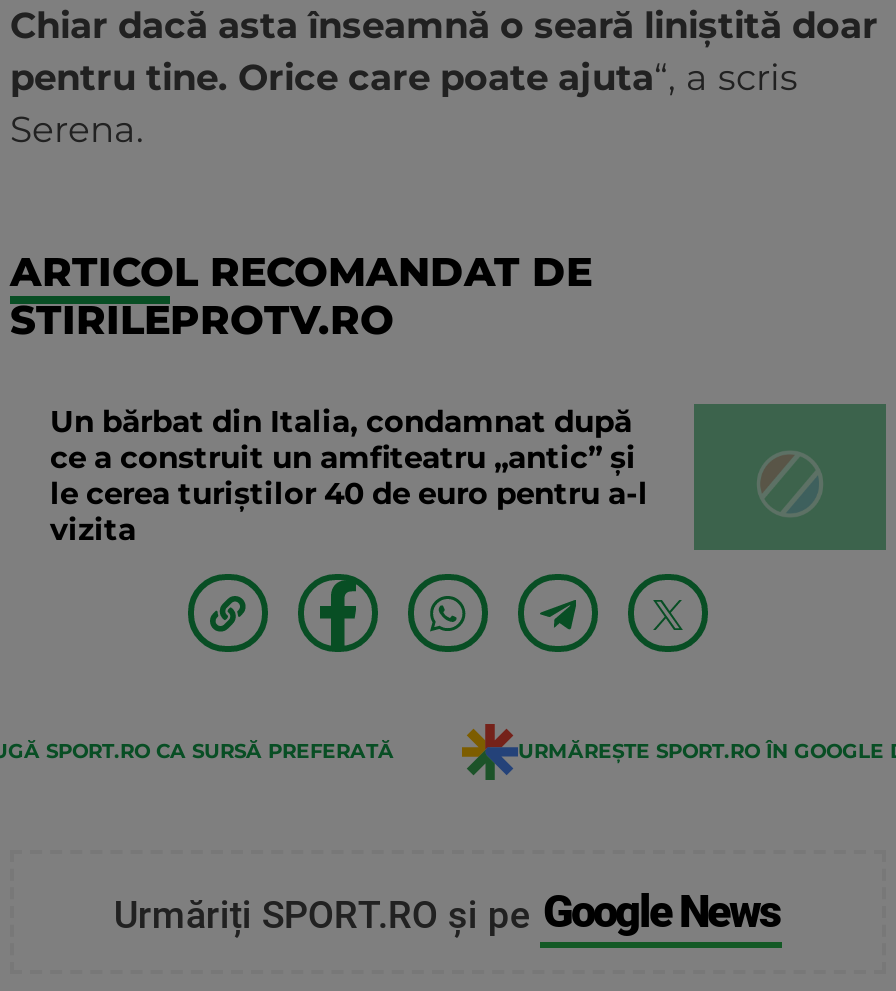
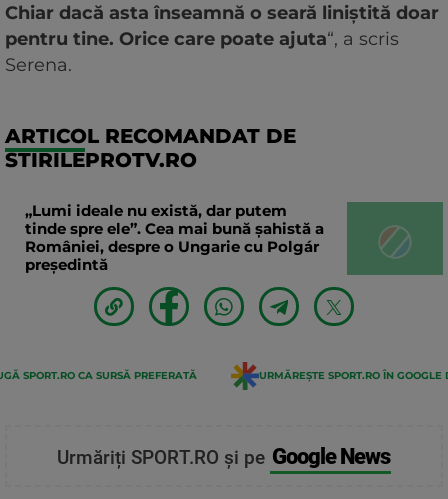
- Un bărbat din Italia, condamnat după
- ce a construit un amfiteatru „antic” și
- le cerea turiștilor 40 de euro pentru a-l
- vizita
+ „Lumi ideale nu există, dar putem
+ tinde spre ele”. Cea mai bună șahistă a
+ României, despre o Ungarie cu Polgár
+ președintă
